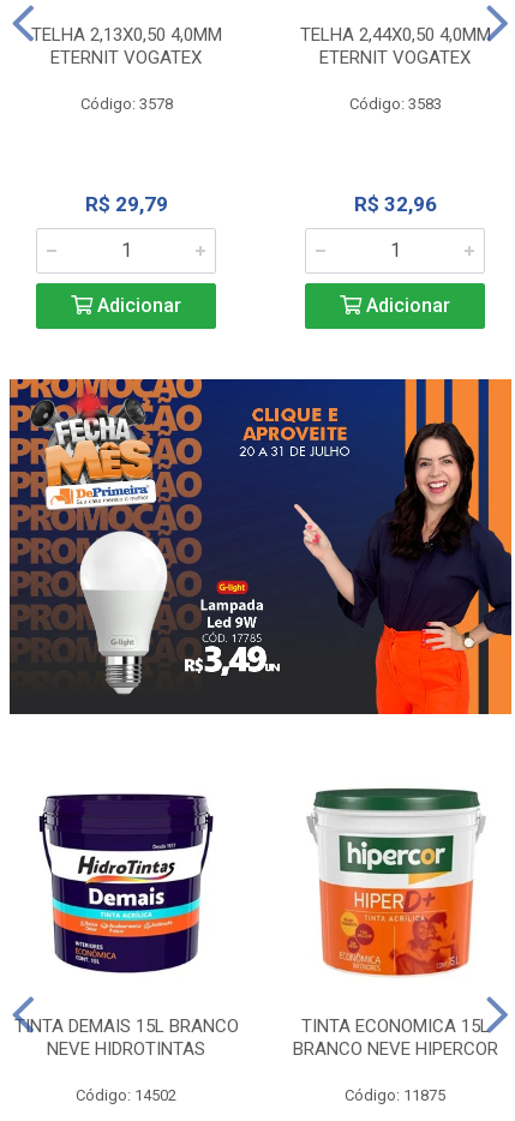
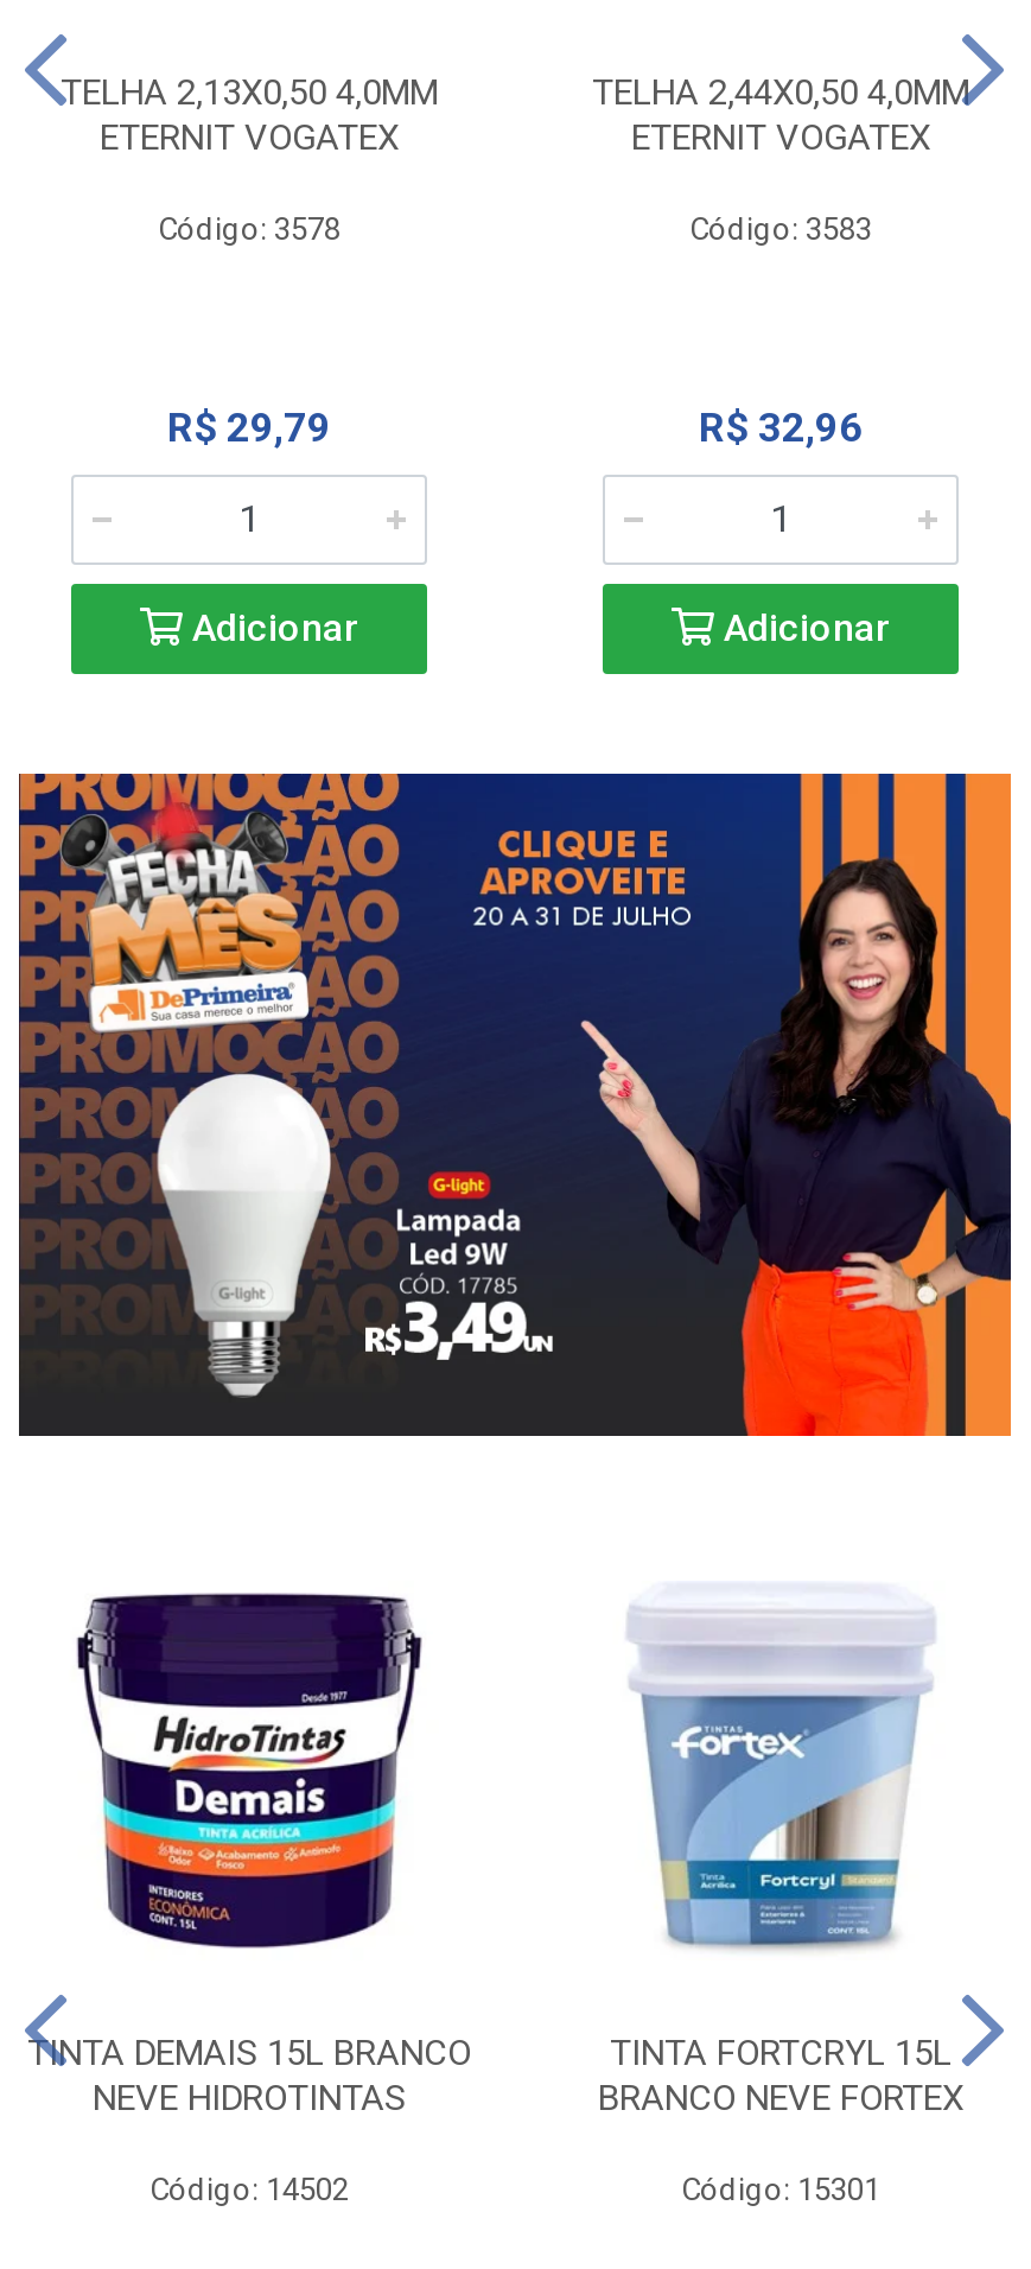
- [image]
- TINTA ECONOMICA 15L
+ [image]
+ TINTA FORTCRYL 15L

- BRANCO NEVE HIPERCOR
+ BRANCO NEVE FORTEX

- Código: 11875
+ Código: 15301
